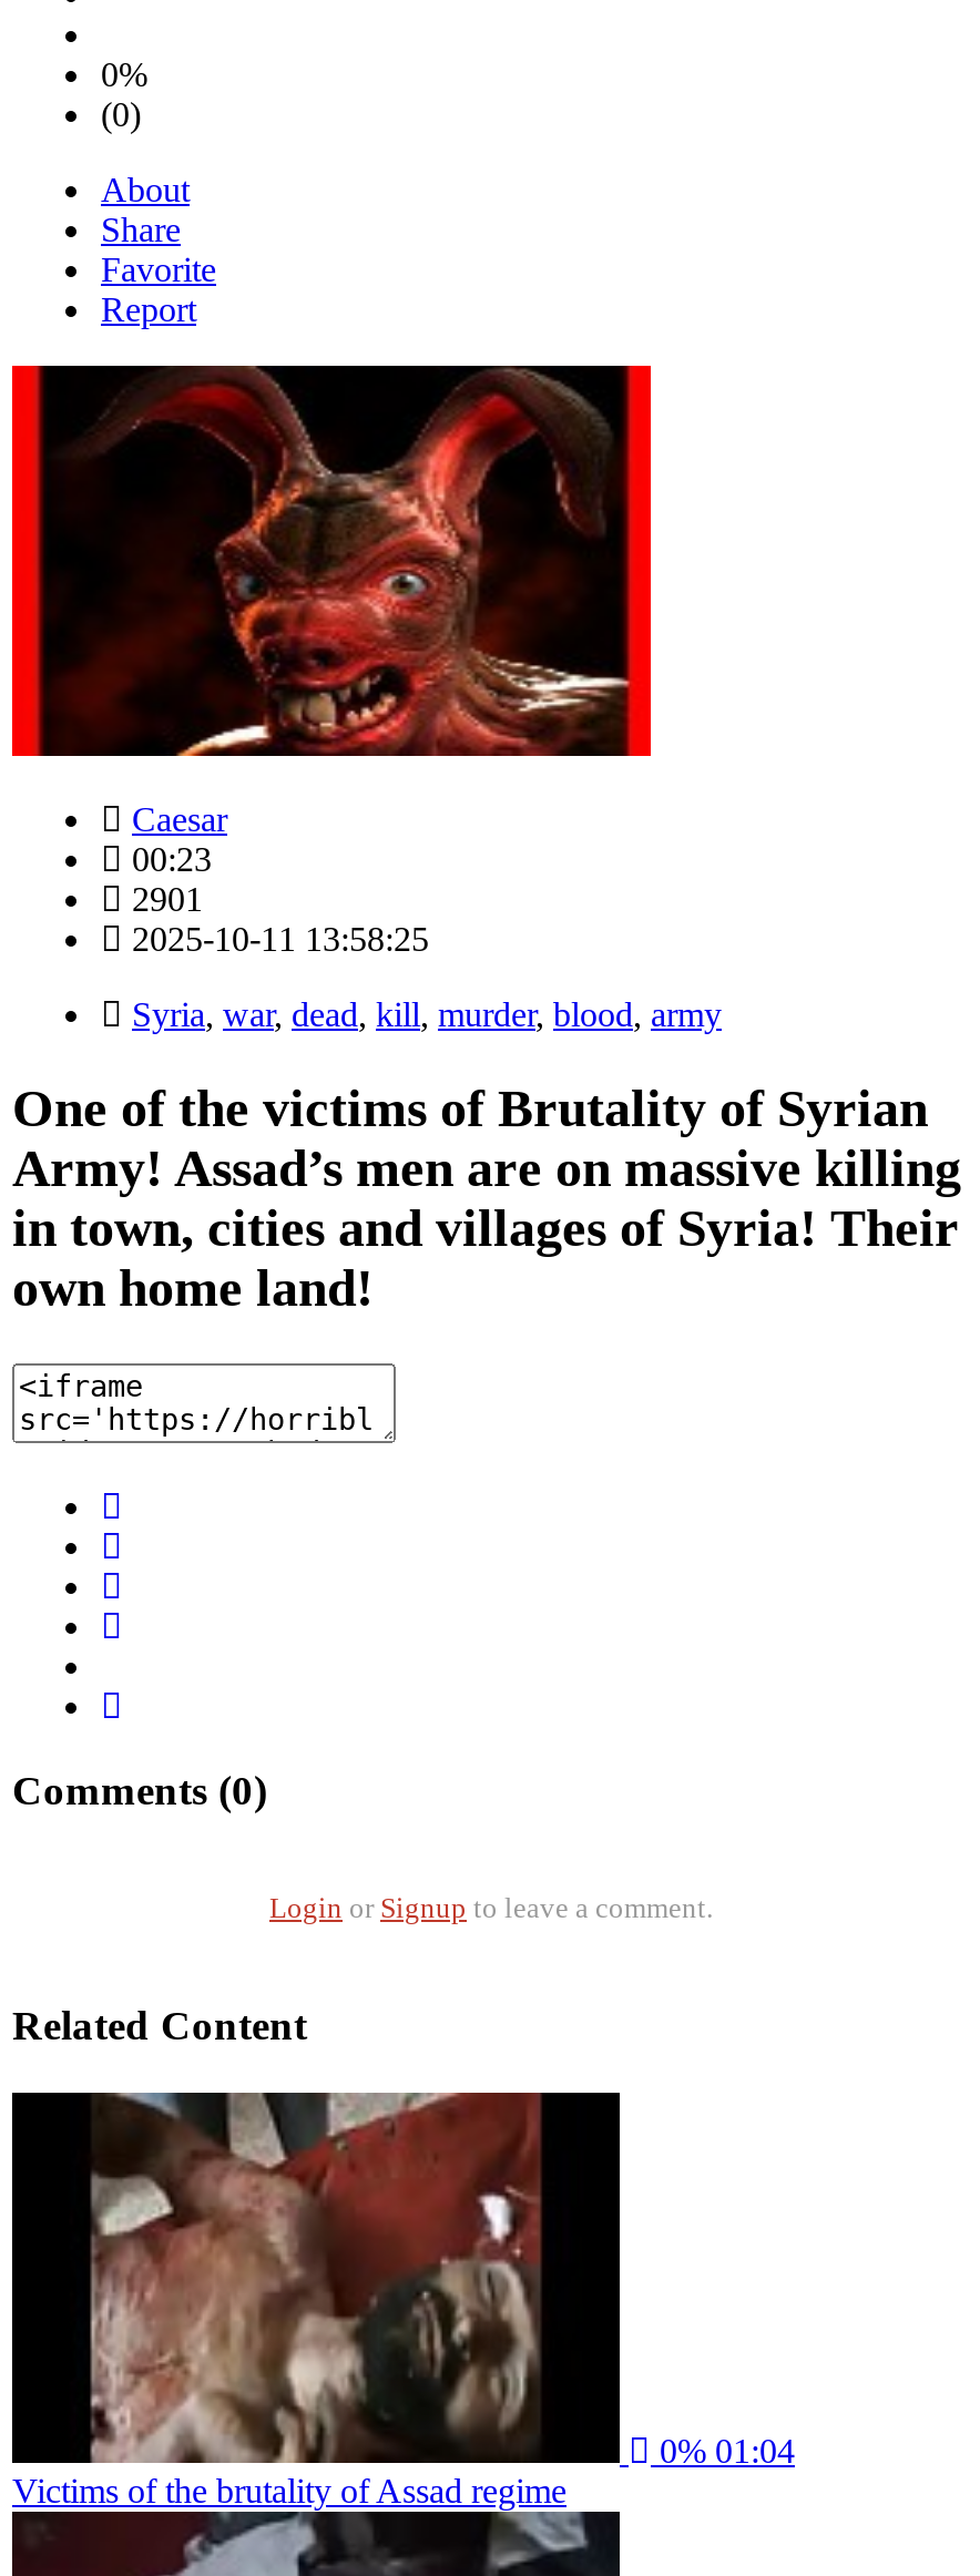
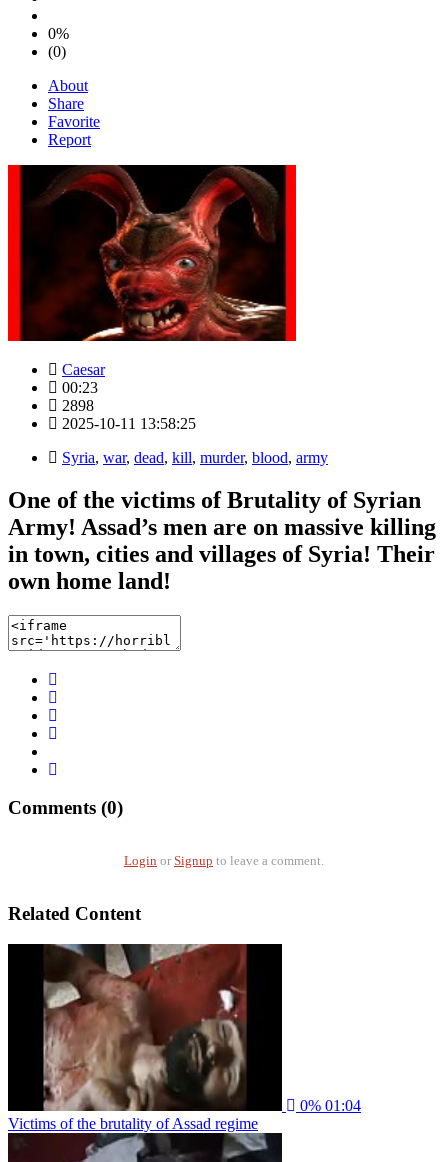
- 2901
+ 2898
